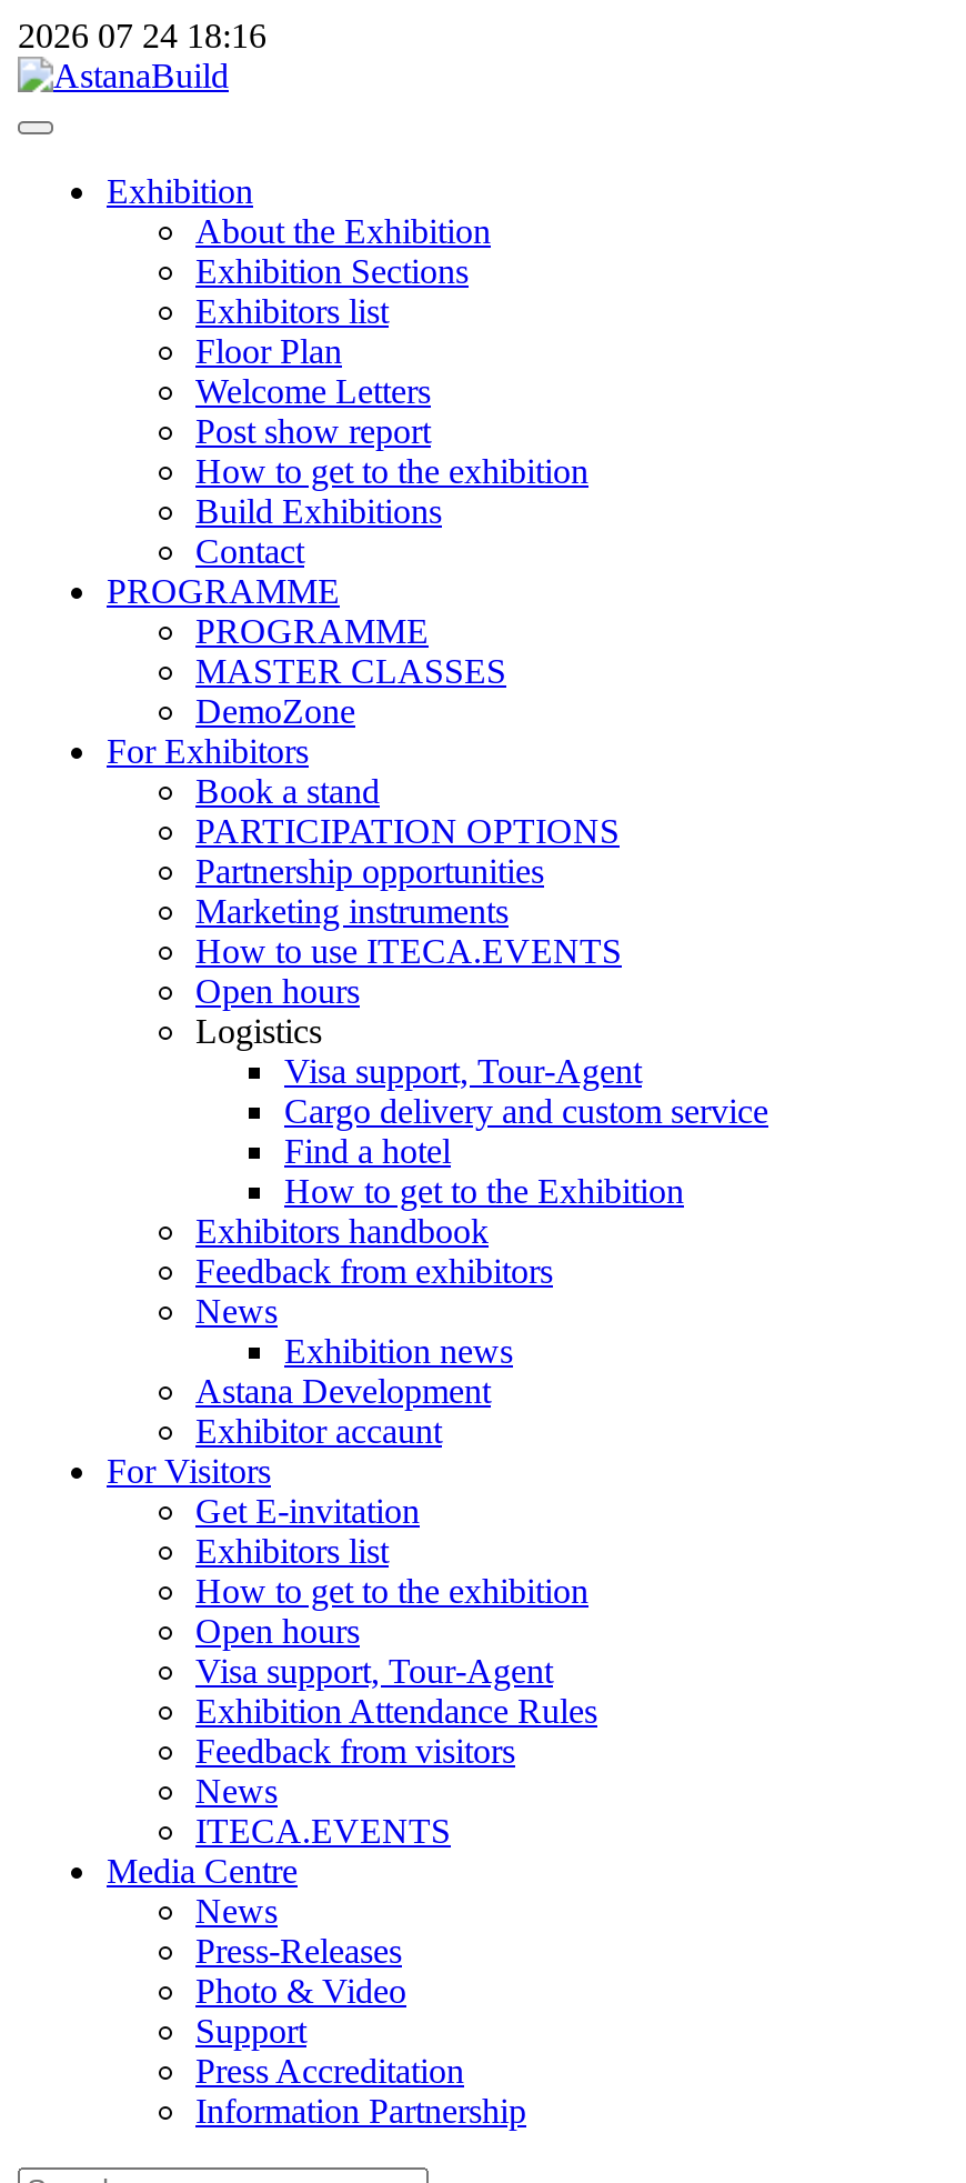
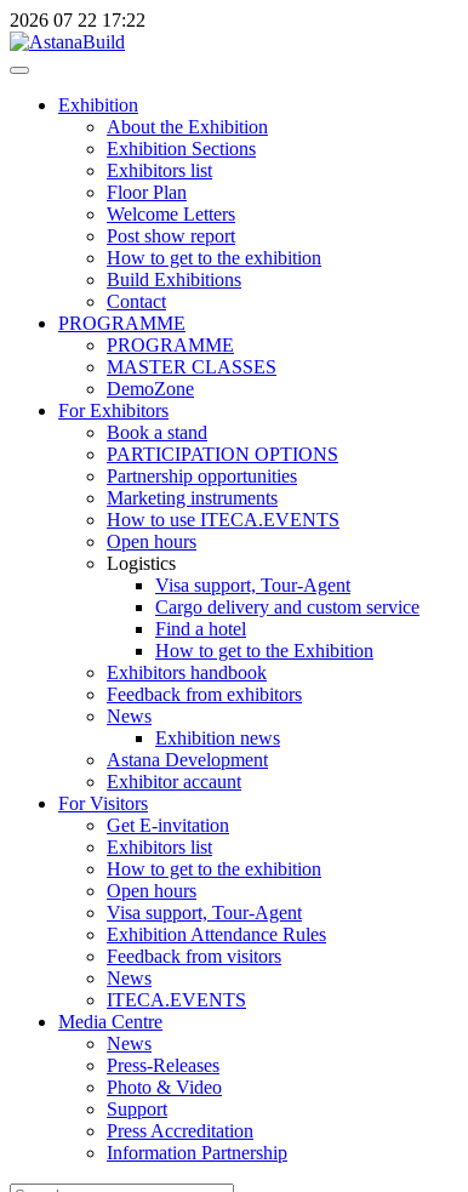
- 2026 07 24 18:16
+ 2026 07 22 17:22
